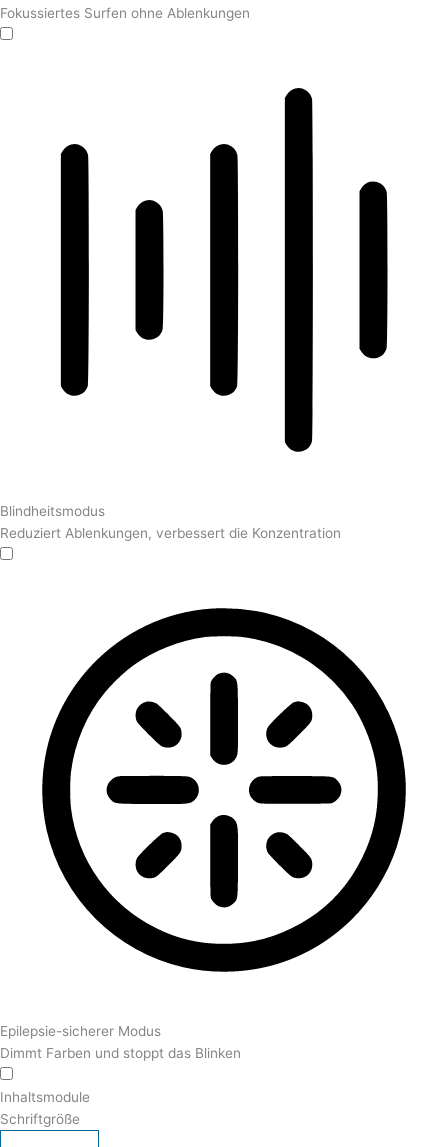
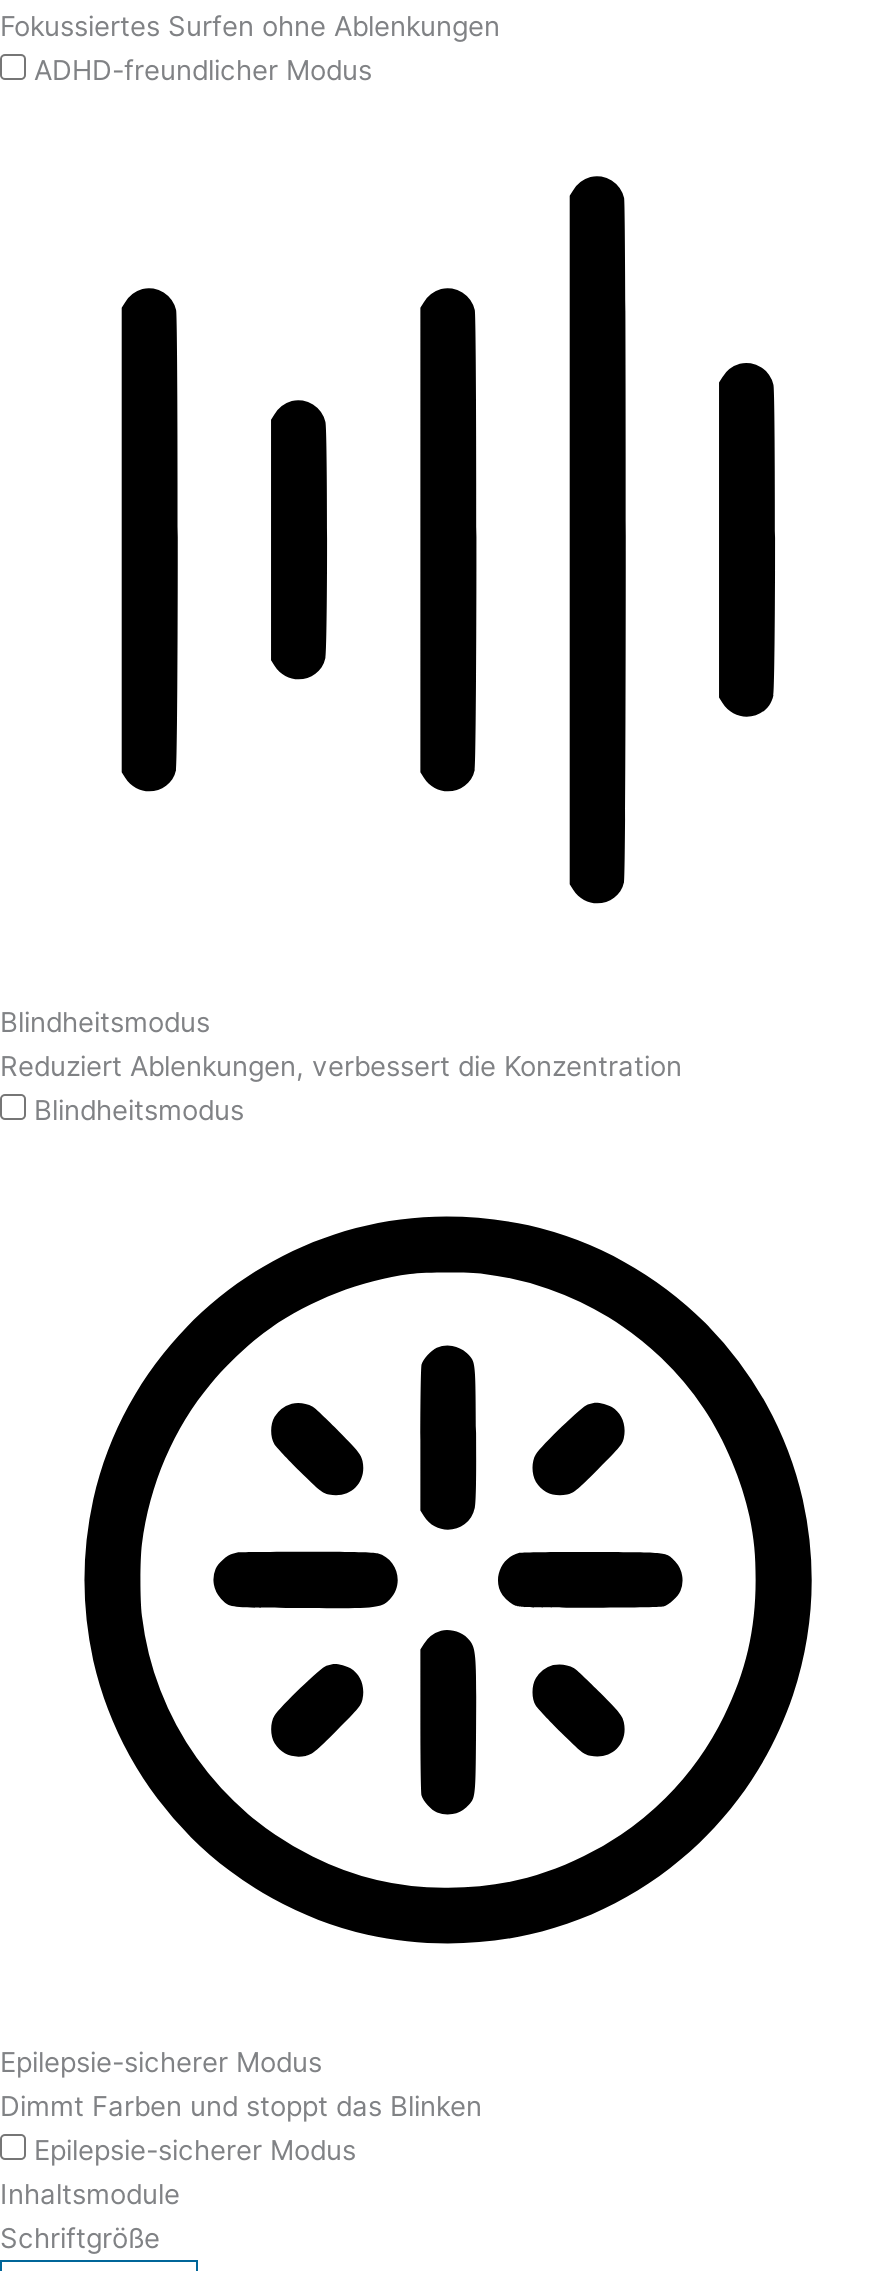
+ ADHD-freundlicher Modus

+ Blindheitsmodus

+ Epilepsie-sicherer Modus
